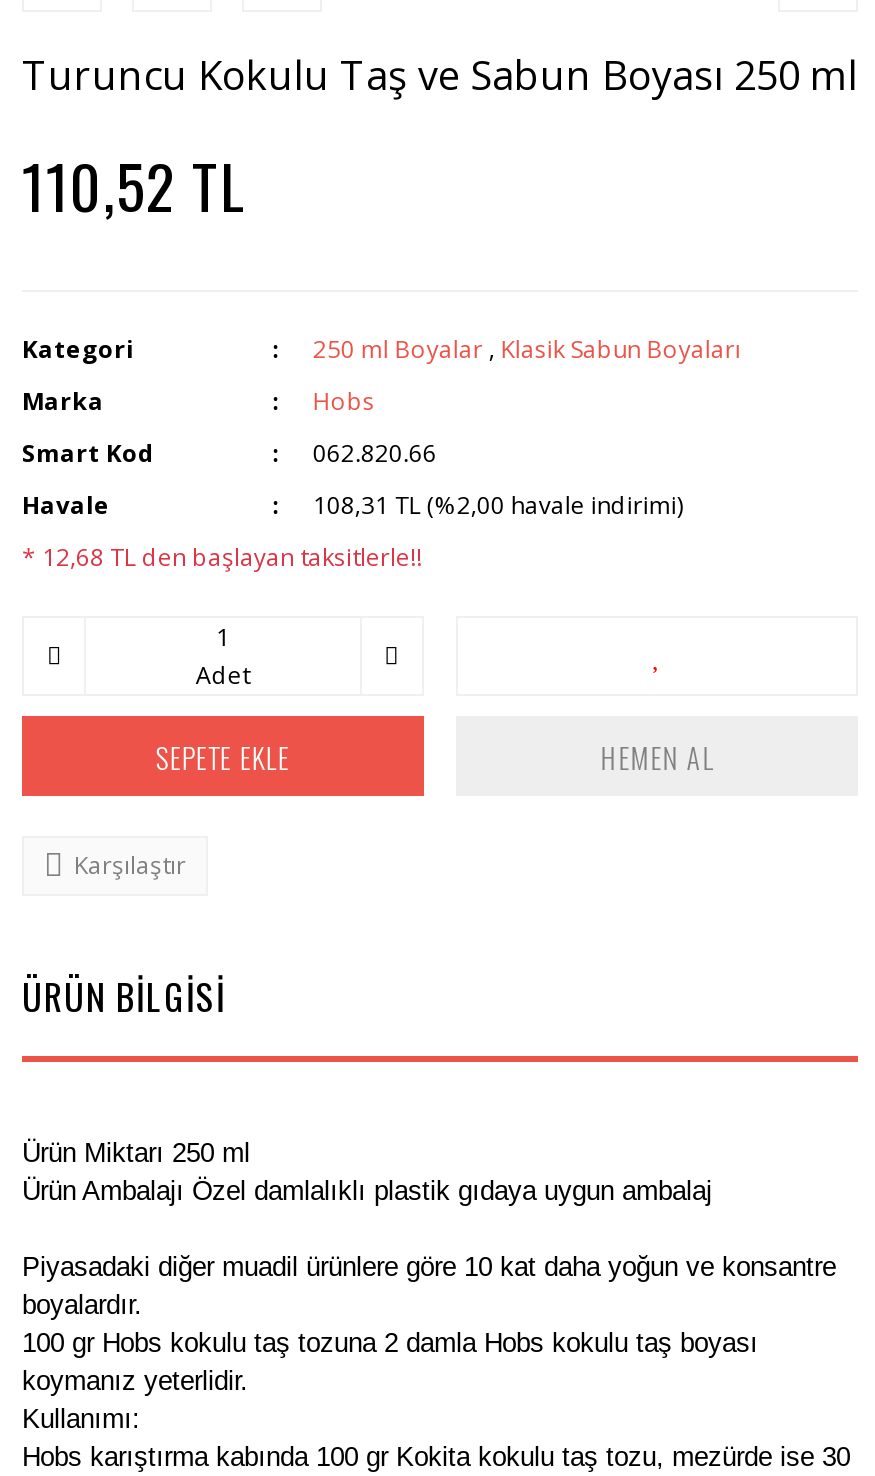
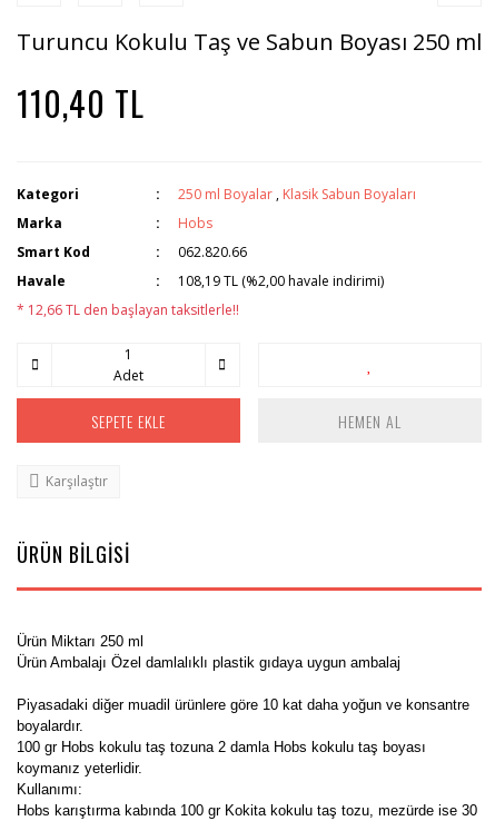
- 110,52 TL
+ 110,40 TL

- 108,31 TL (%2,00 havale indirimi)
+ 108,19 TL (%2,00 havale indirimi)

- * 12,68 TL den başlayan taksitlerle!!
+ * 12,66 TL den başlayan taksitlerle!!
